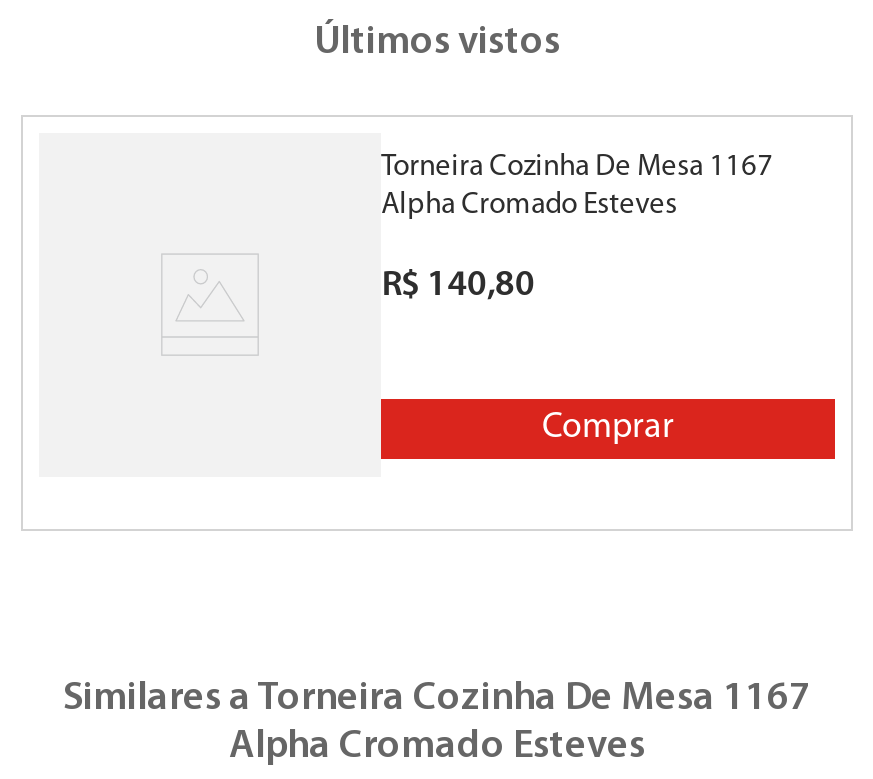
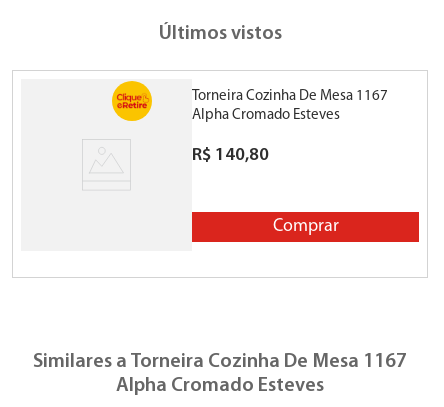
+ [image]
